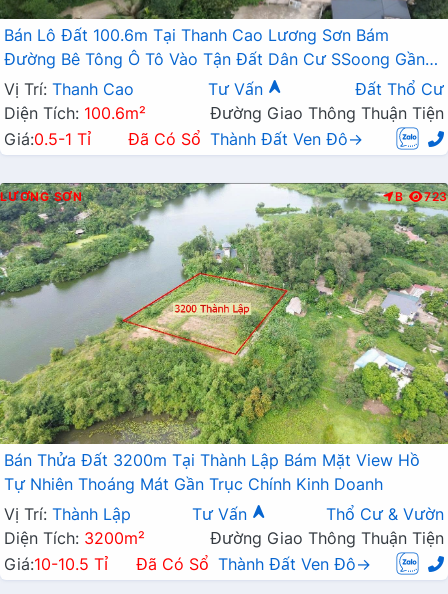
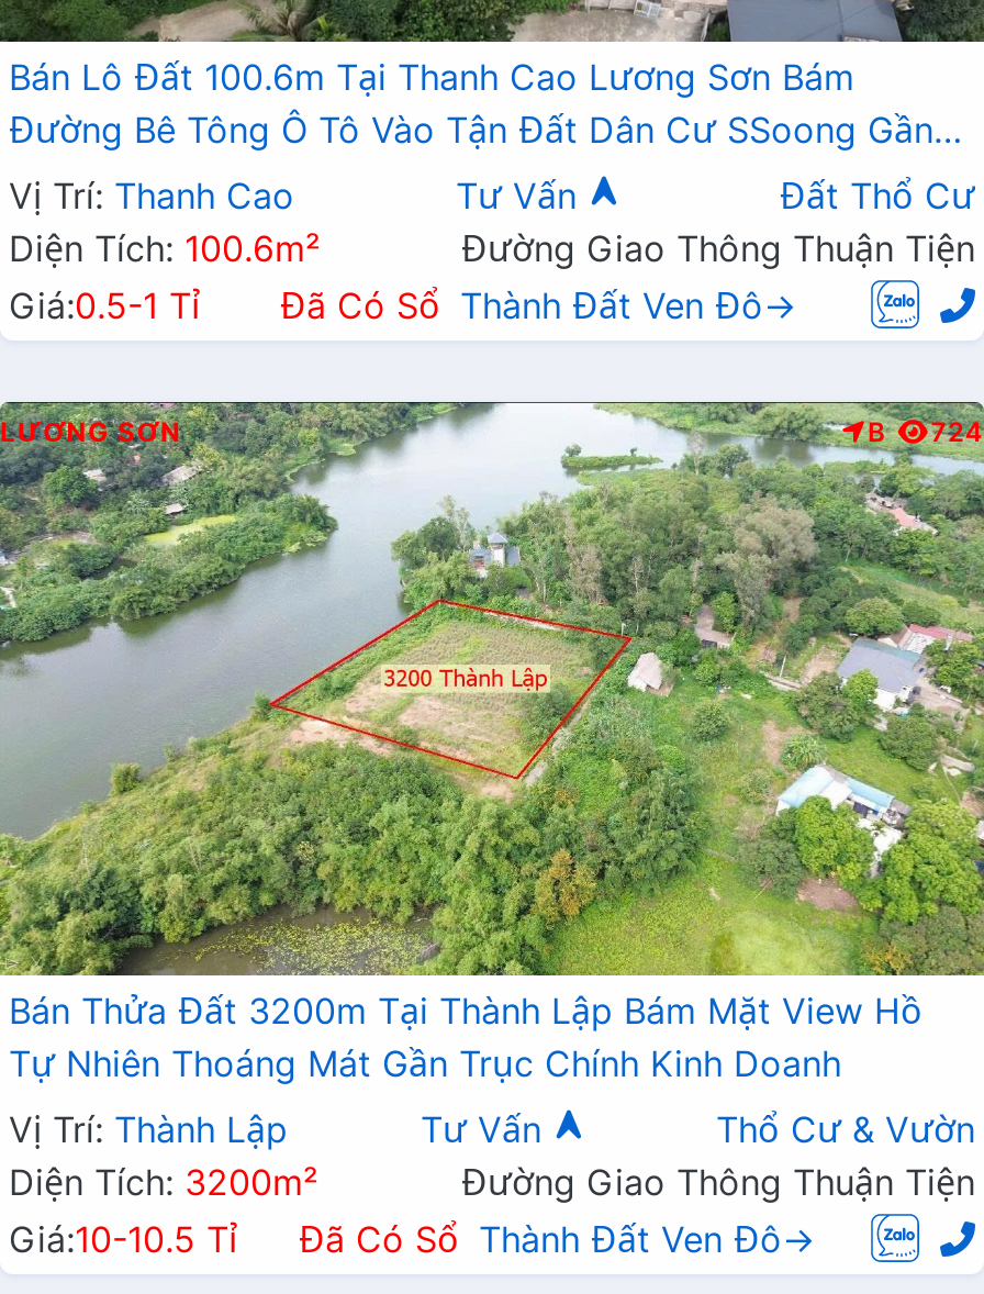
- B 723
+ B 724
